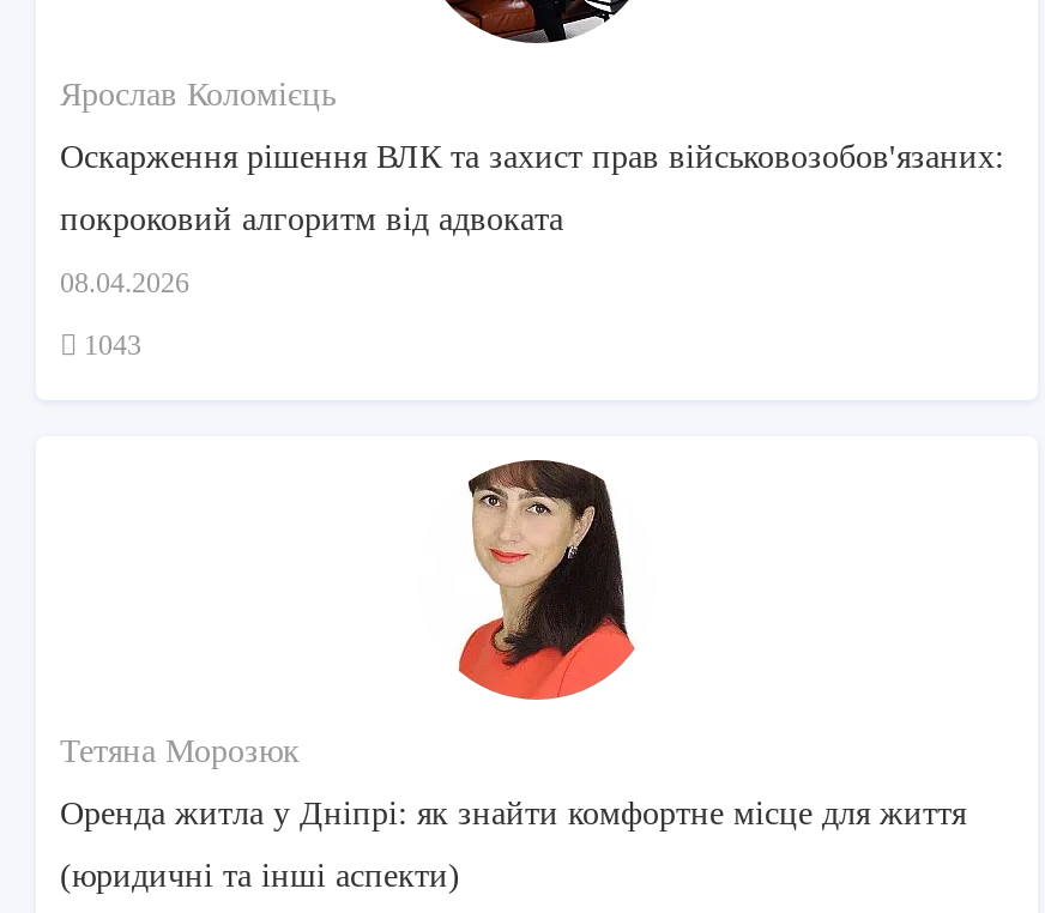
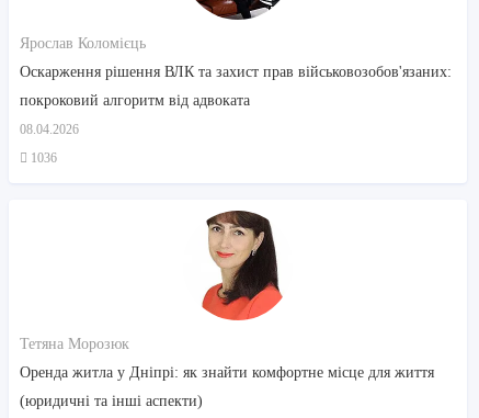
- 1043
+ 1036
